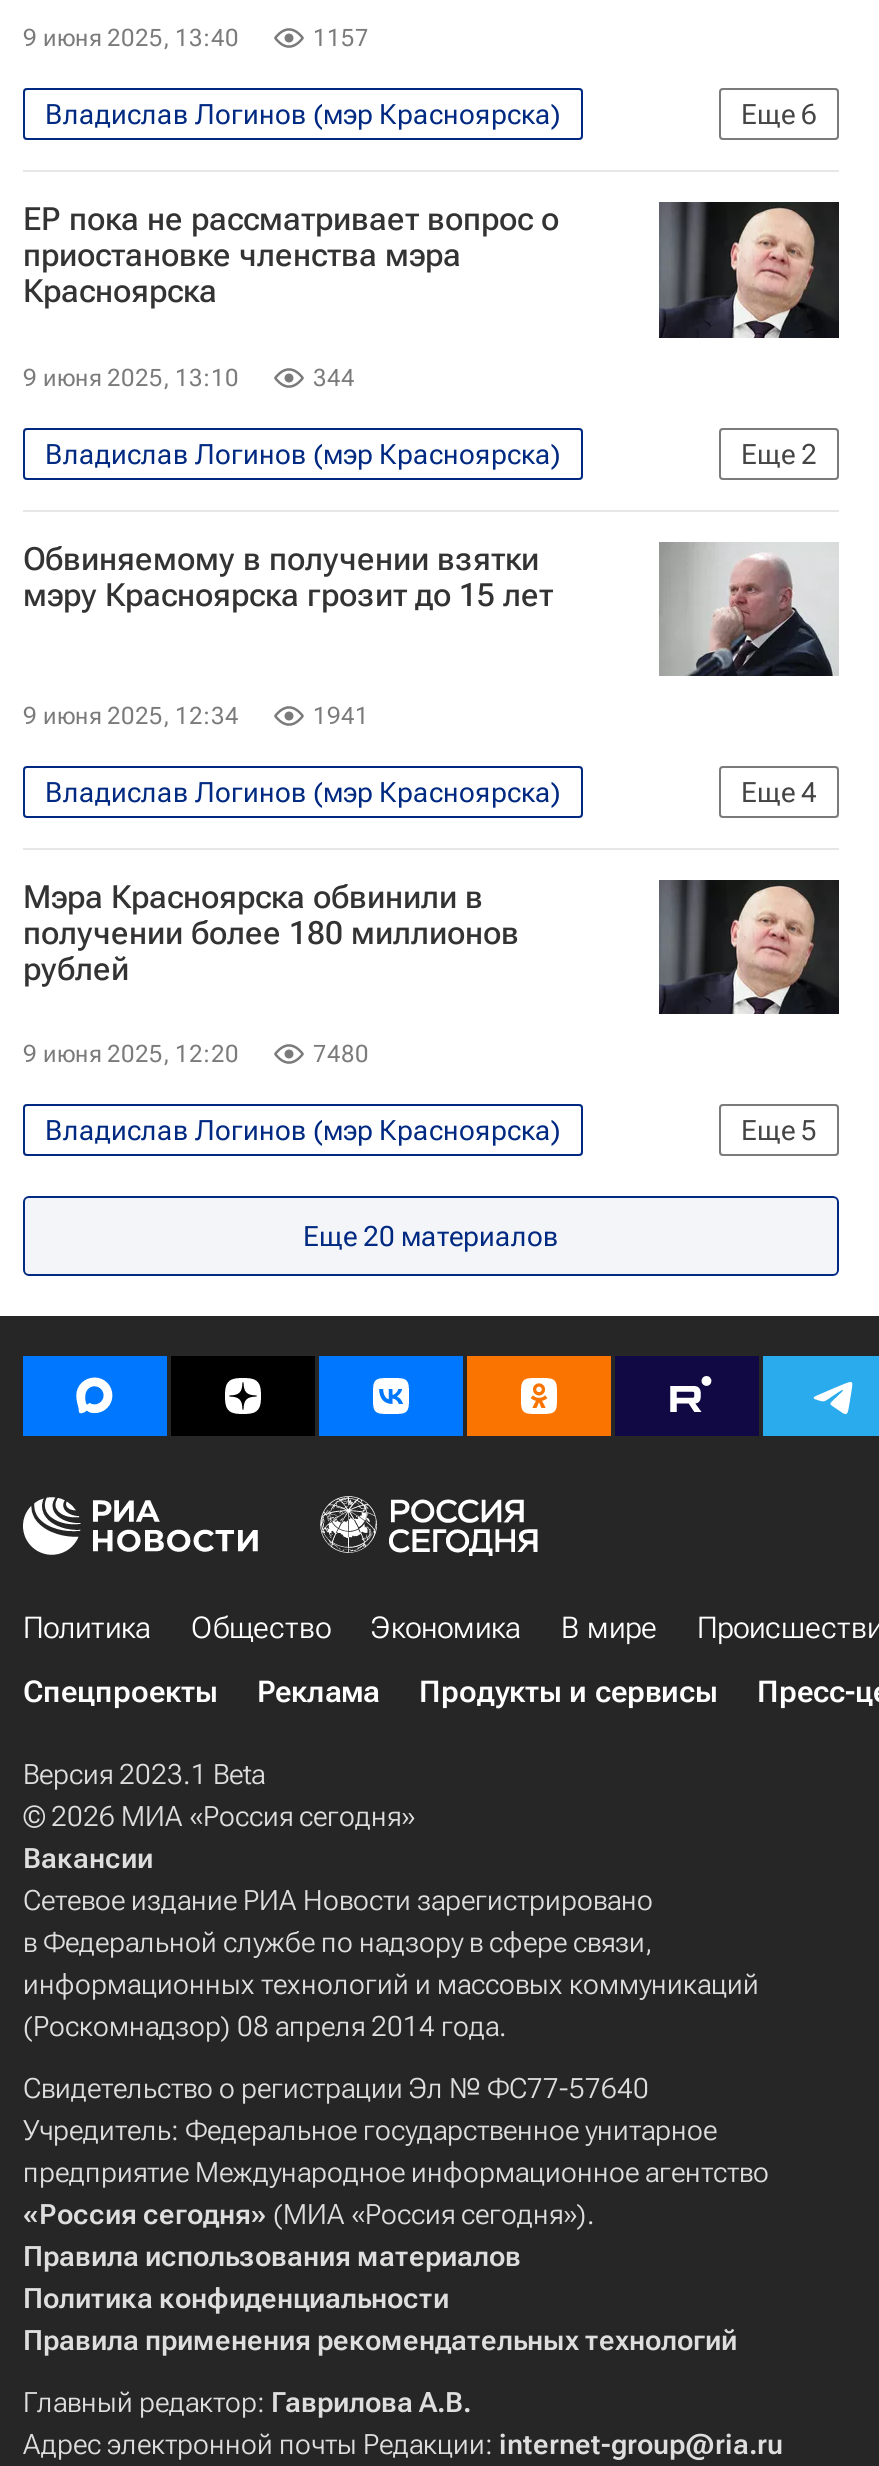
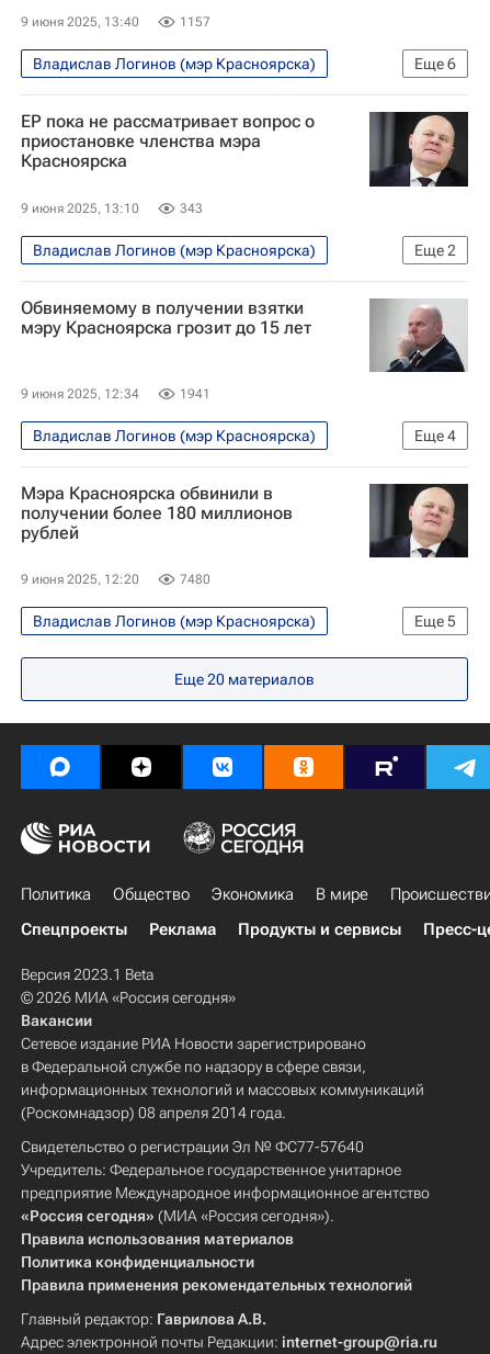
- 344
+ 343
